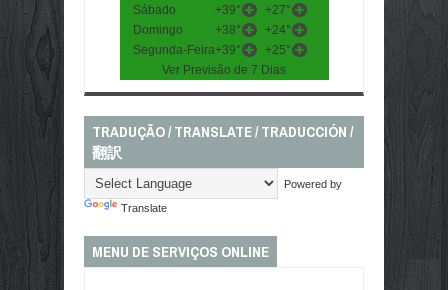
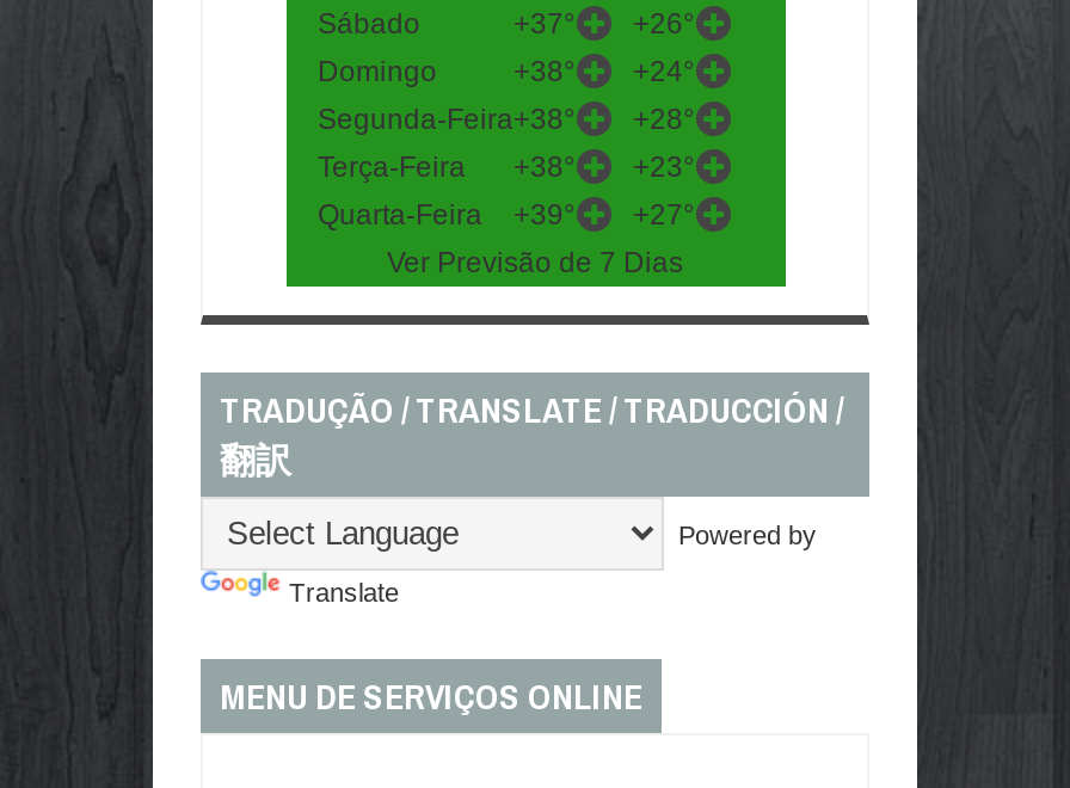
- +39°
+ +37°

- +27°
+ +26°

- Segunda-Feira+39°
- +25°
+ Segunda-Feira+38°
+ +28°
+ Terça-Feira
+ +38°
+ +23°
+ Quarta-Feira
+ +39°
+ +27°
